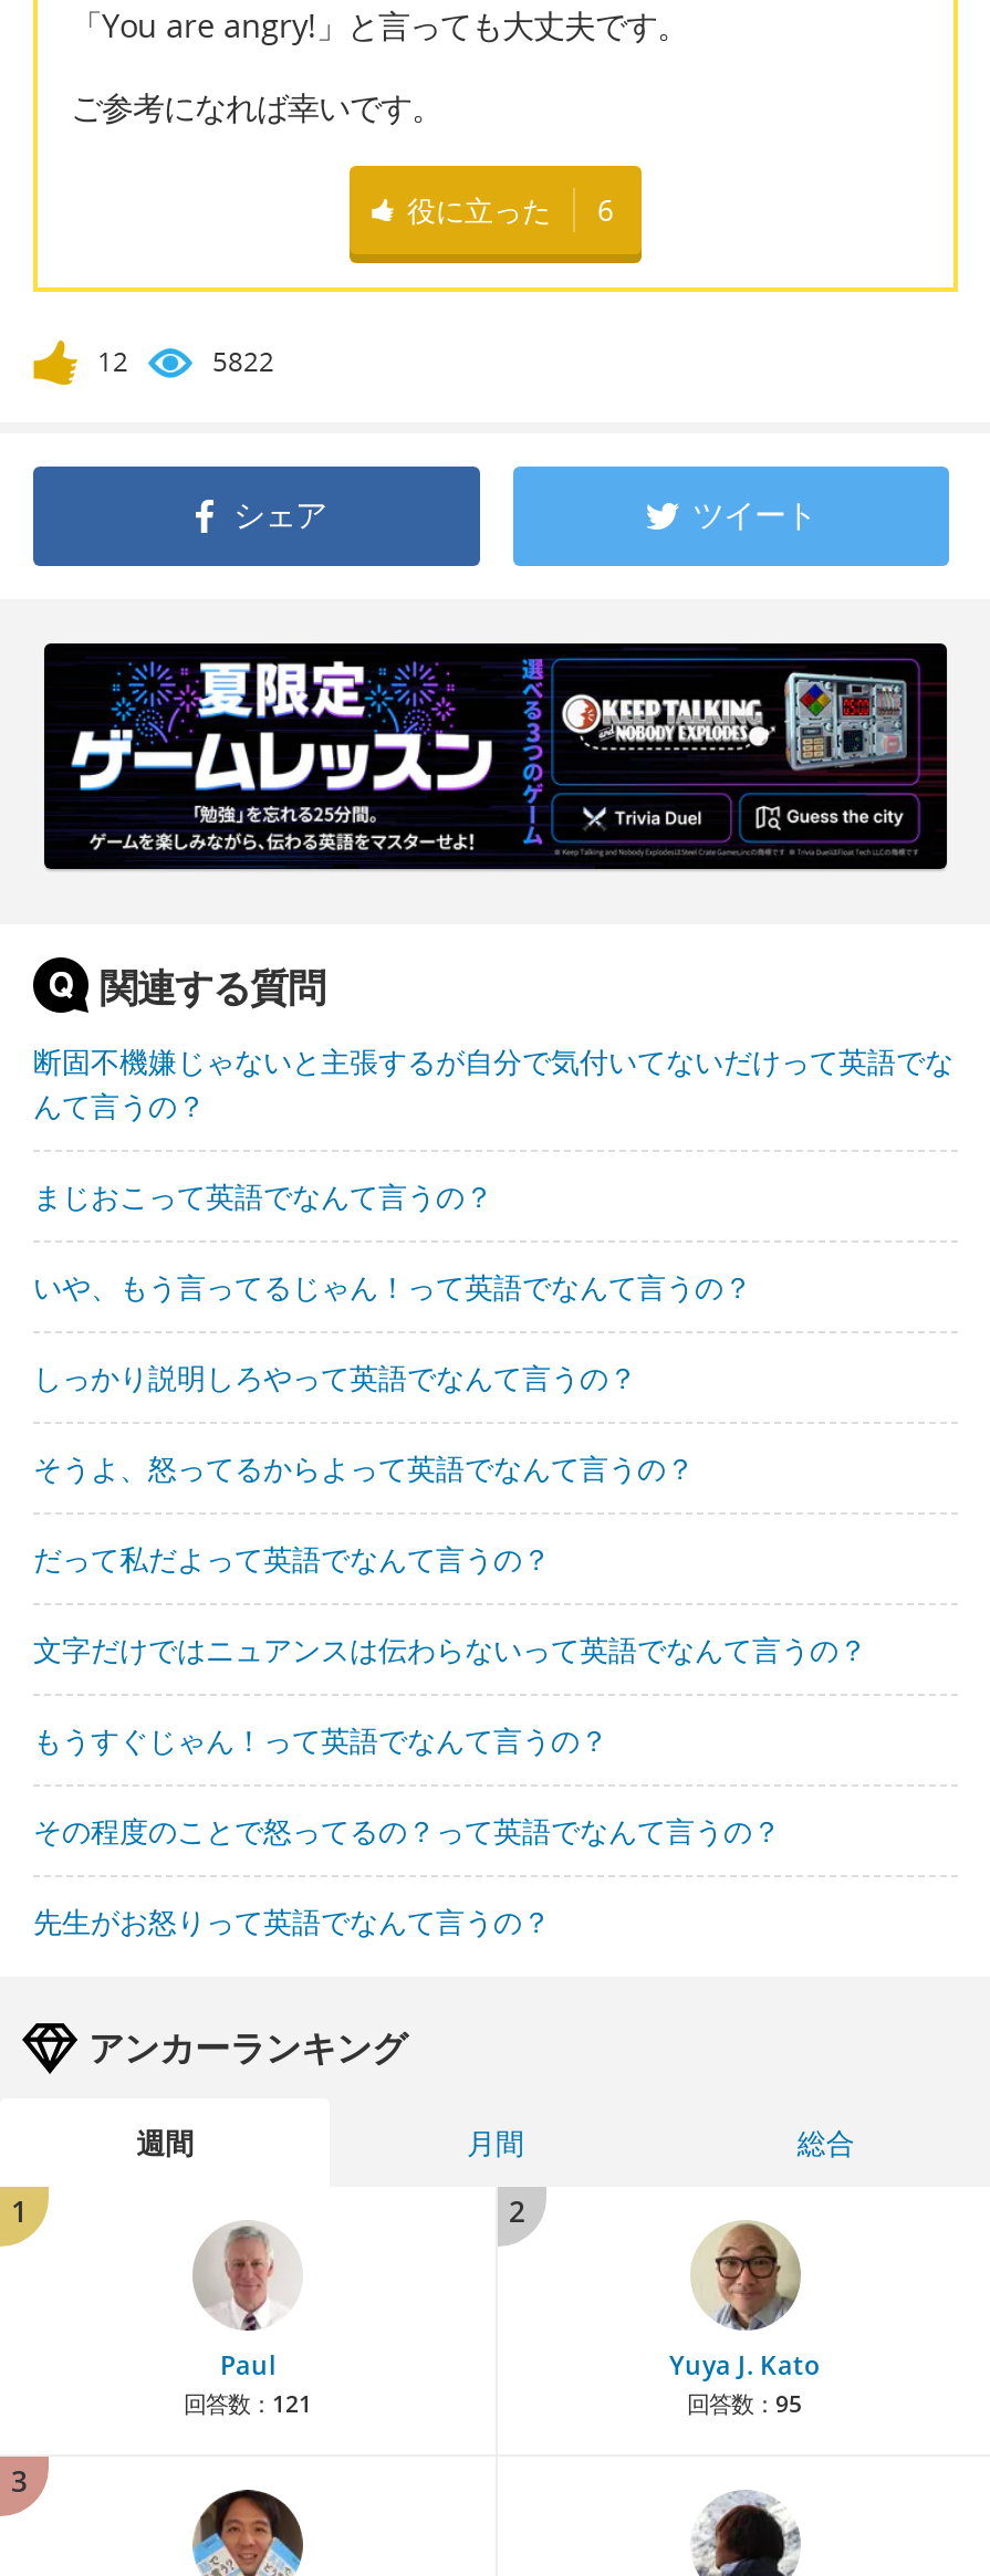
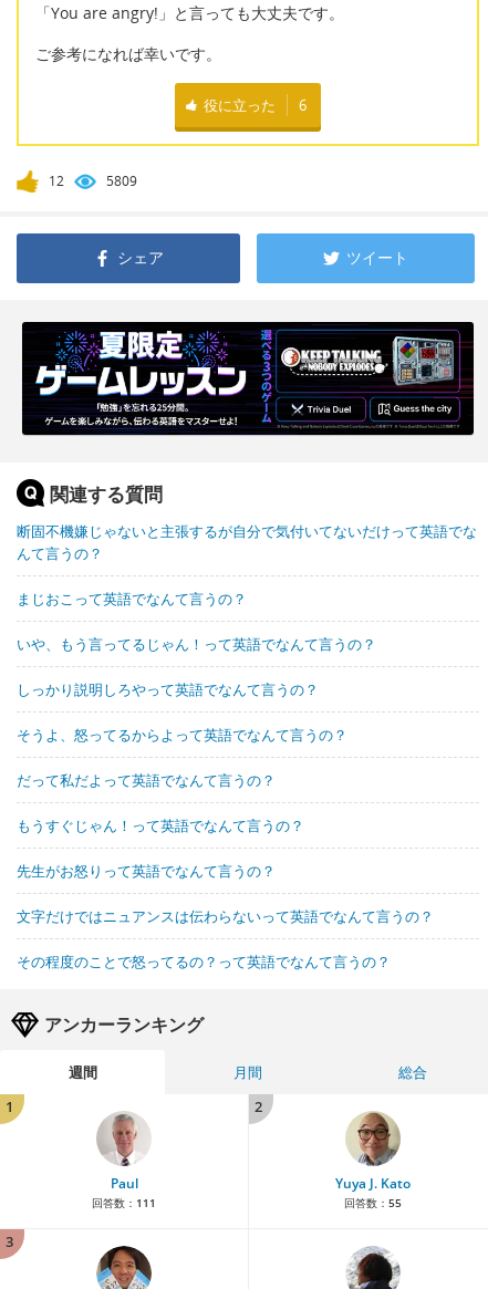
- 5822
+ 5809

moved down: 文字だけではニュアンスは伝わらないって英語でなんて言うの？

moved up: もうすぐじゃん！って英語でなんて言うの？

moved down: その程度のことで怒ってるの？って英語でなんて言うの？

moved up: 先生がお怒りって英語でなんて言うの？

- 回答数：121
+ 回答数：111

- 回答数：95
+ 回答数：55
